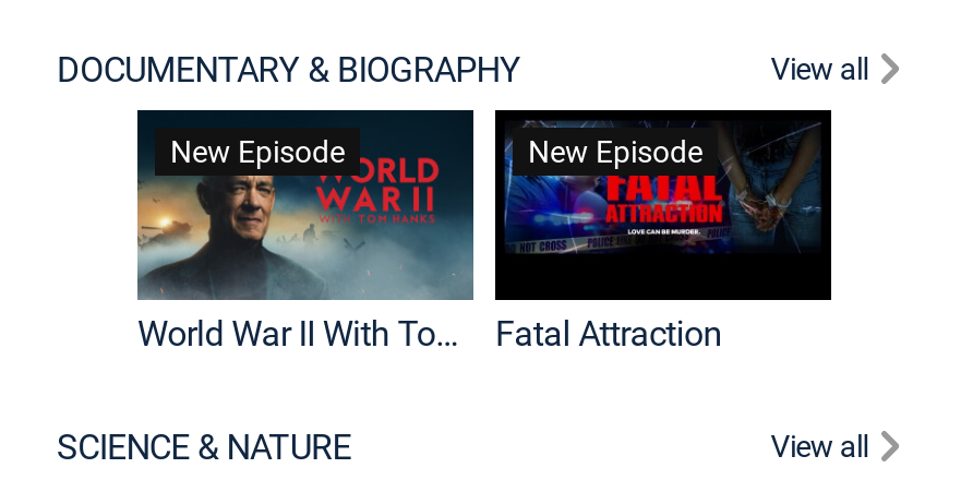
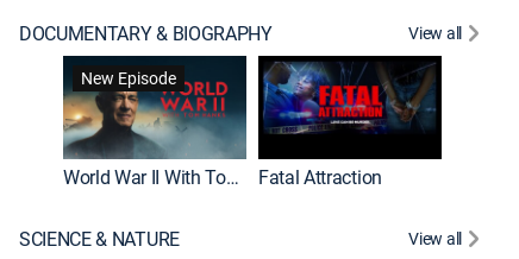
- New Episode
